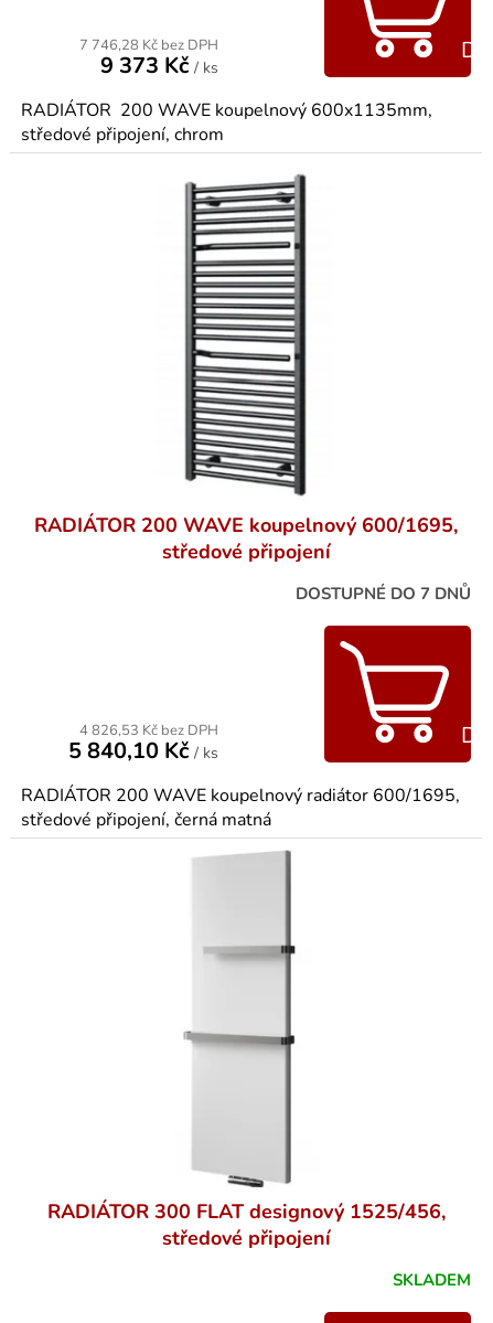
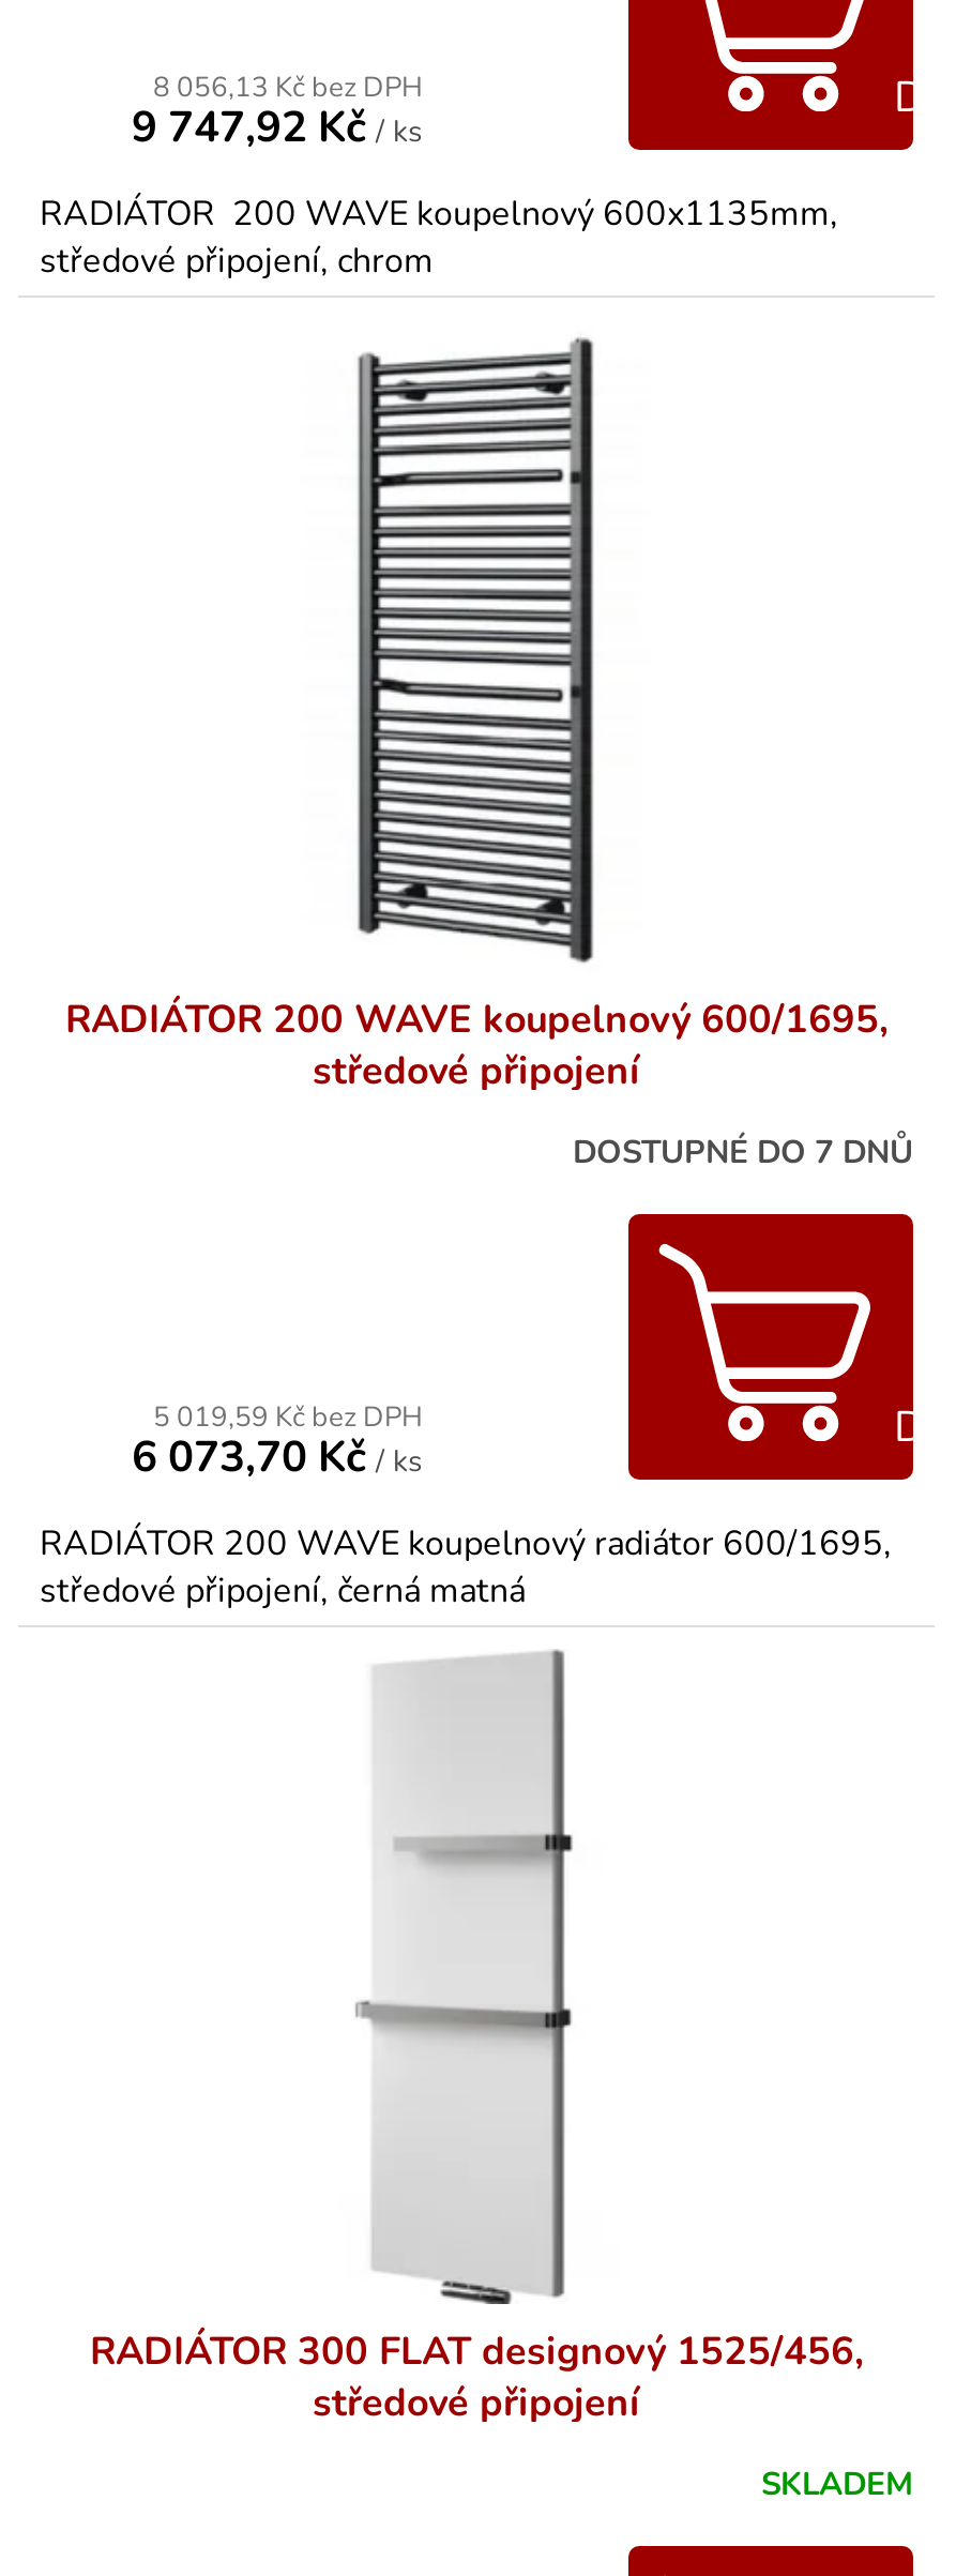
- 7 746,28 Kč bez DPH
+ 8 056,13 Kč bez DPH

- 9 373 Kč/ ks
+ 9 747,92 Kč/ ks

- 4 826,53 Kč bez DPH
+ 5 019,59 Kč bez DPH

- 5 840,10 Kč / ks
+ 6 073,70 Kč / ks
